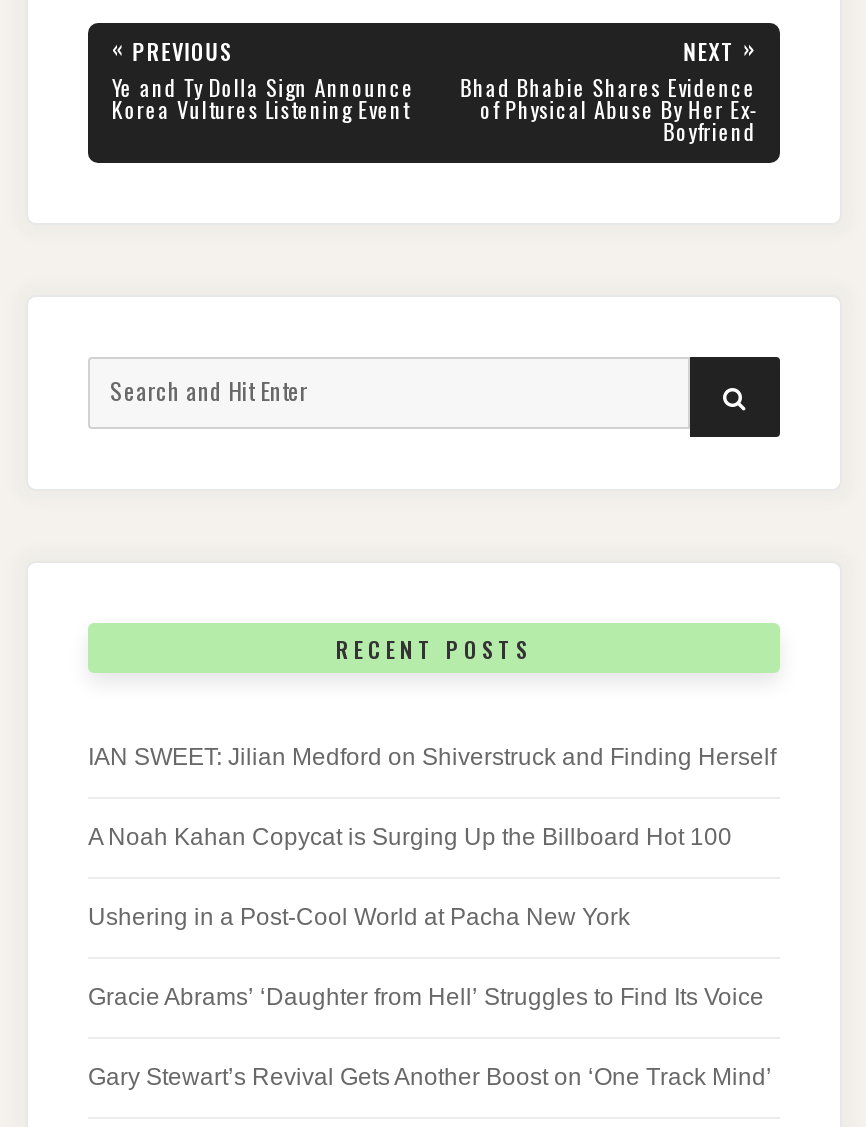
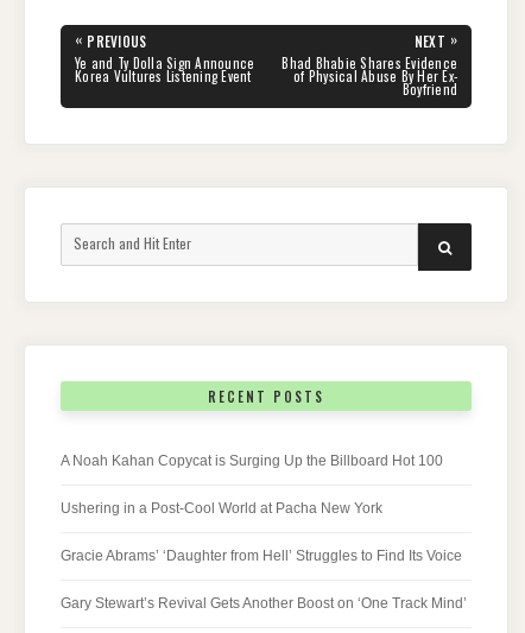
- IAN SWEET: Jilian Medford on Shiverstruck and Finding Herself
